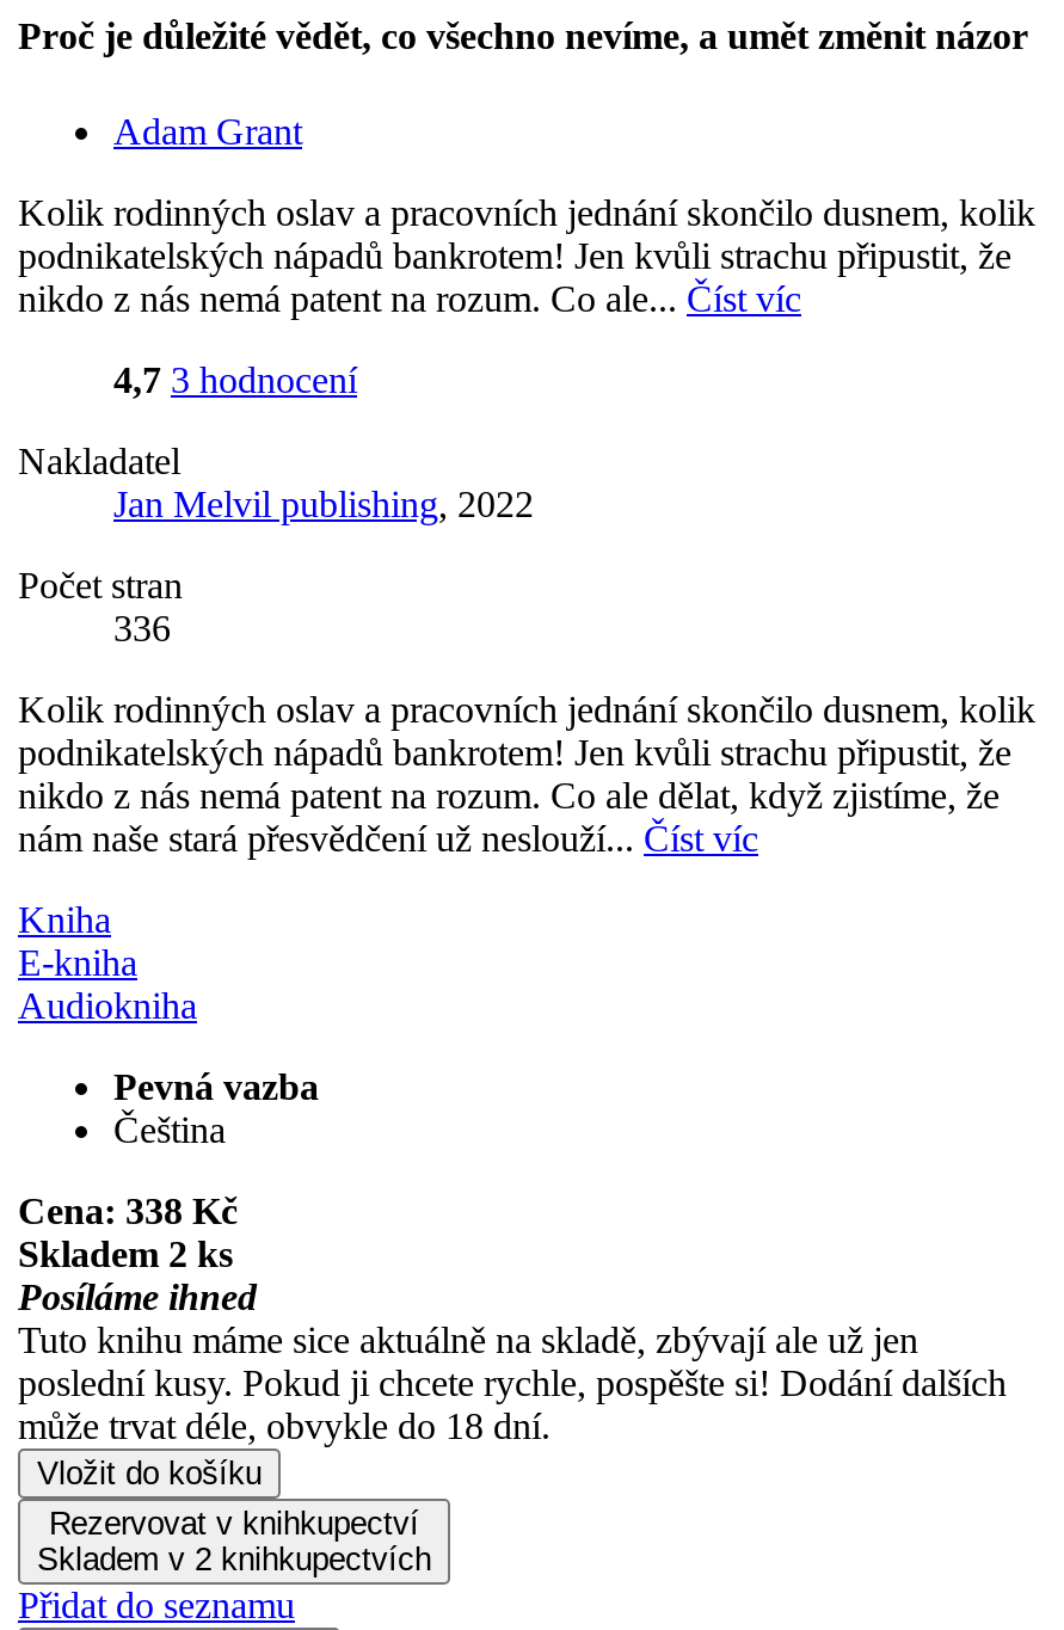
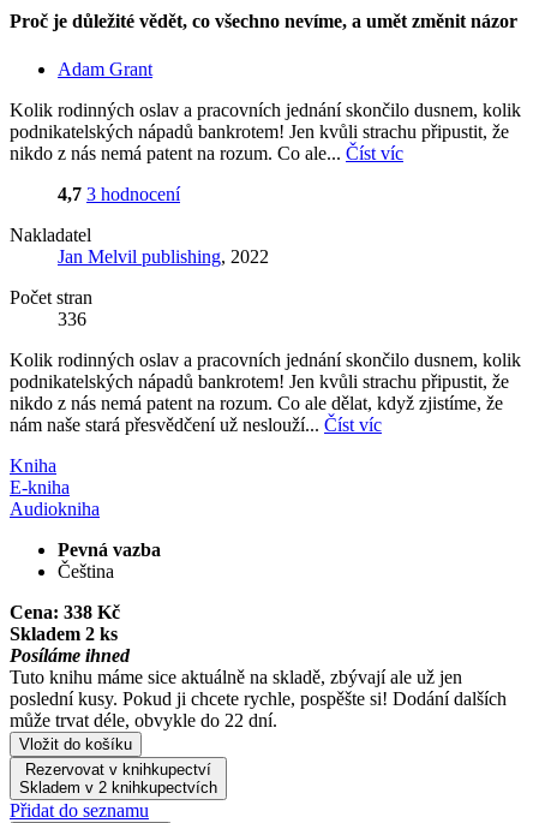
- může trvat déle, obvykle do 18 dní.
+ může trvat déle, obvykle do 22 dní.
